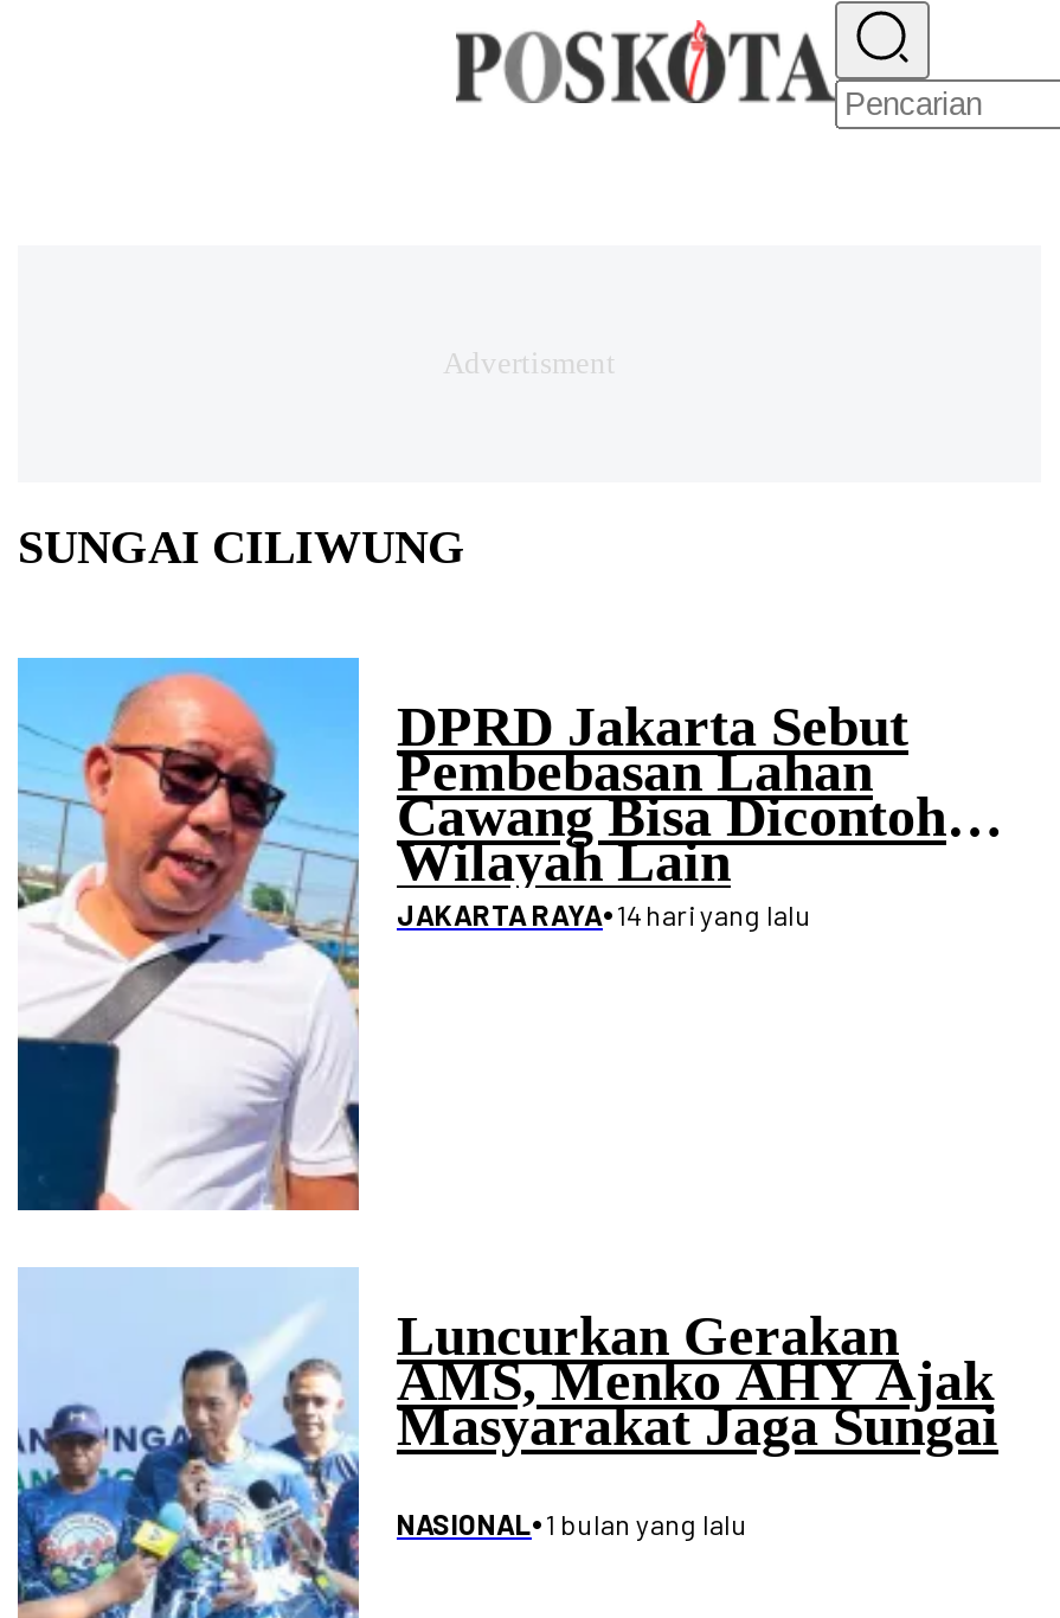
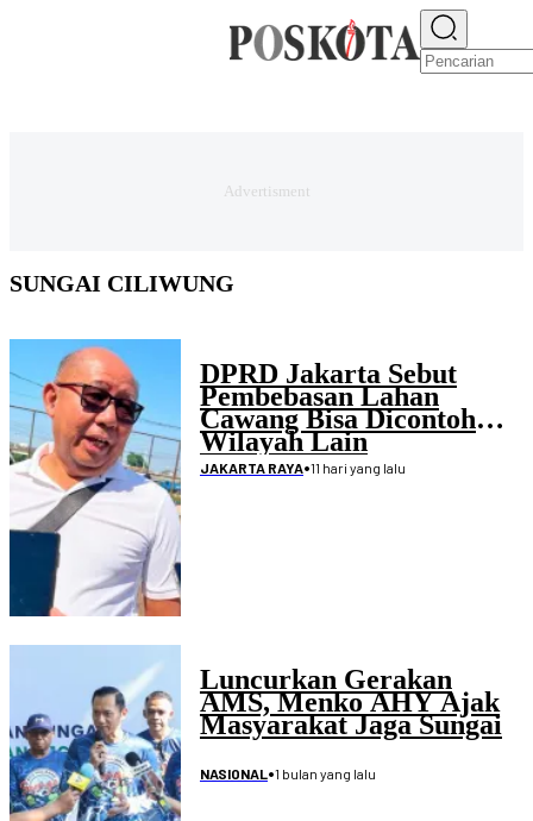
- JAKARTA RAYA•14 hari yang lalu
+ JAKARTA RAYA•11 hari yang lalu
